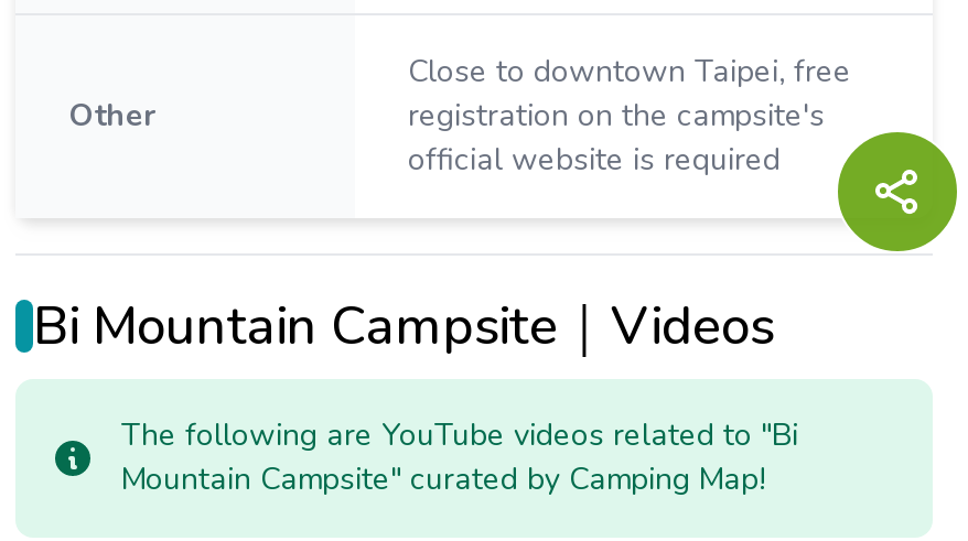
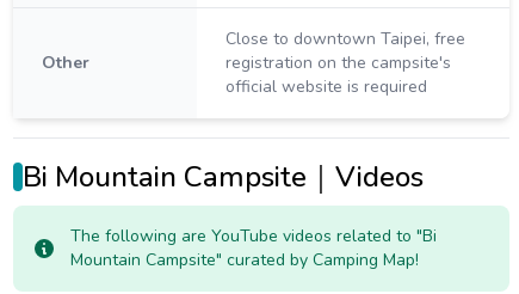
- [image]
